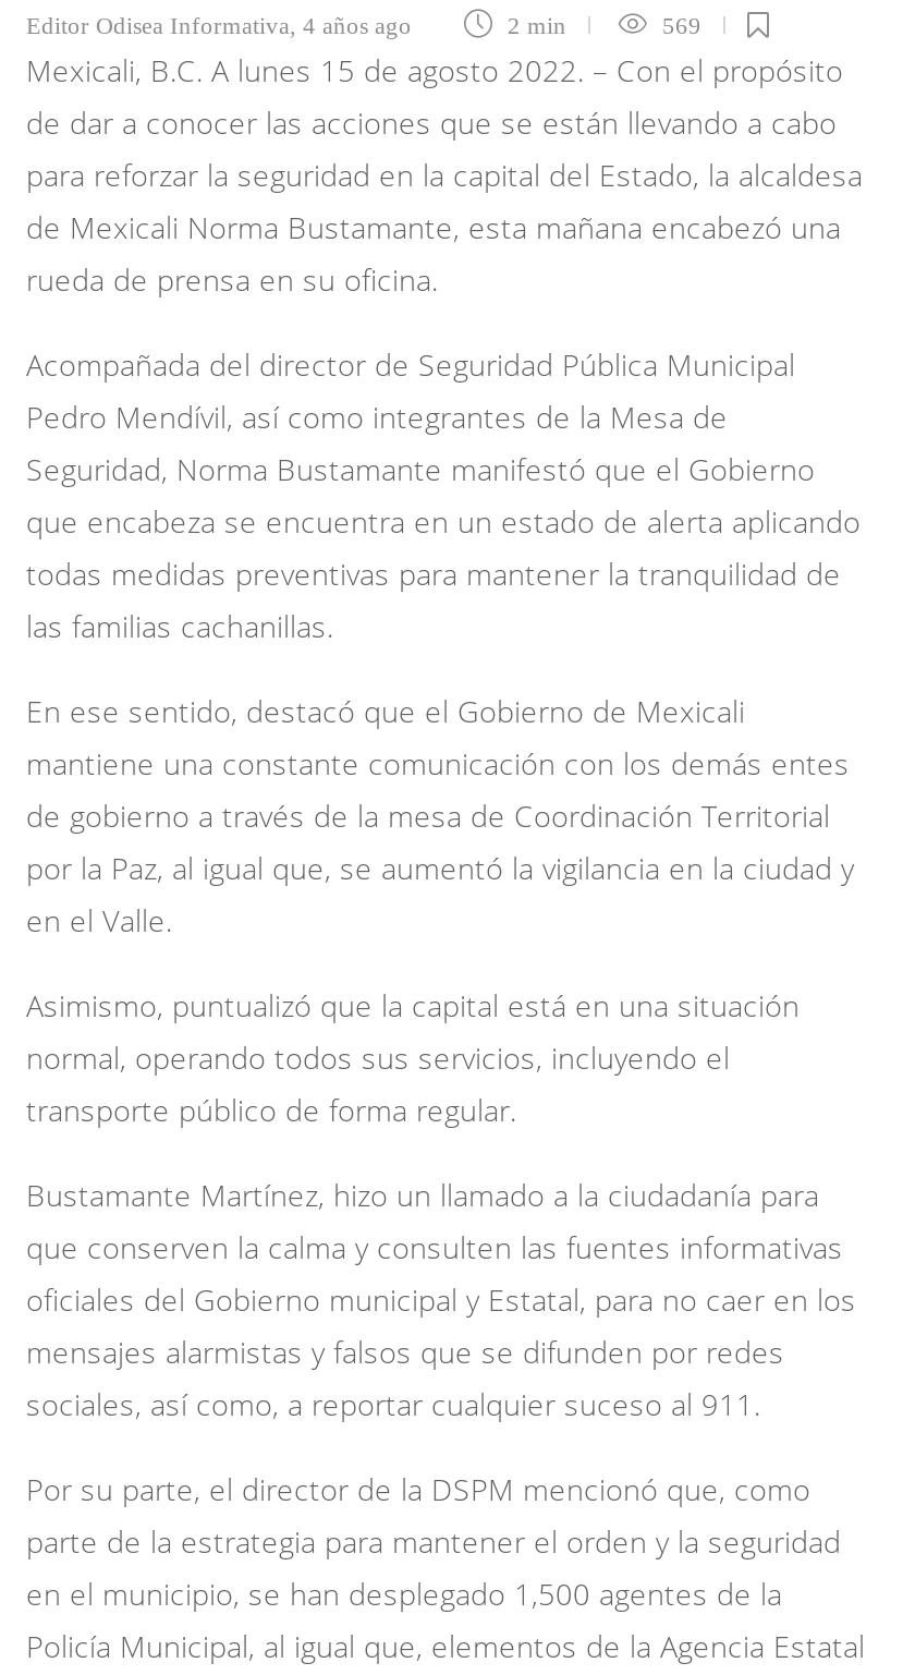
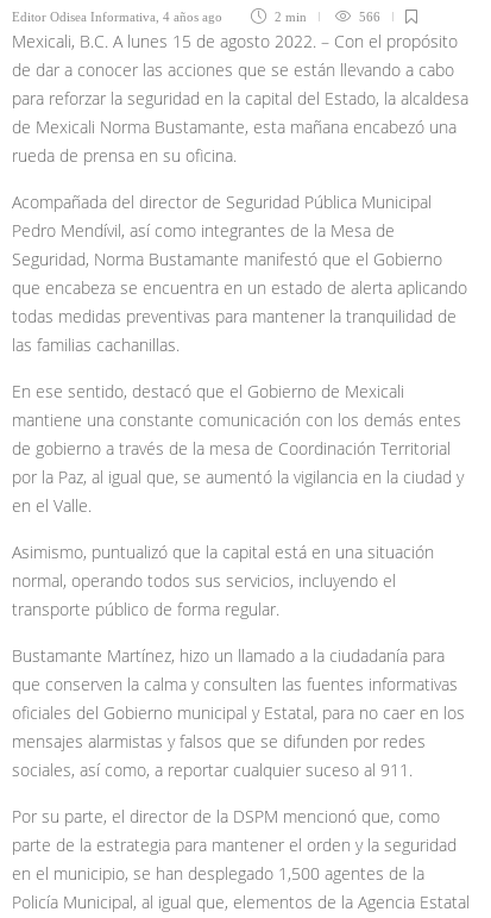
- 569
+ 566
